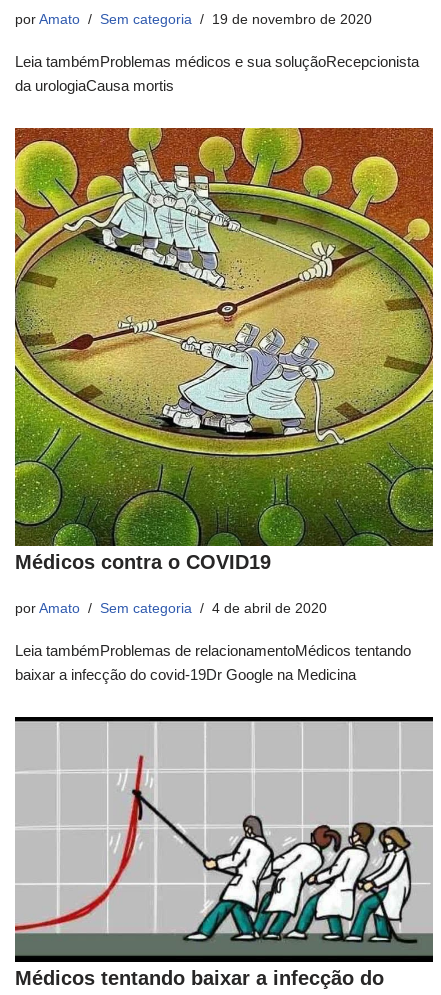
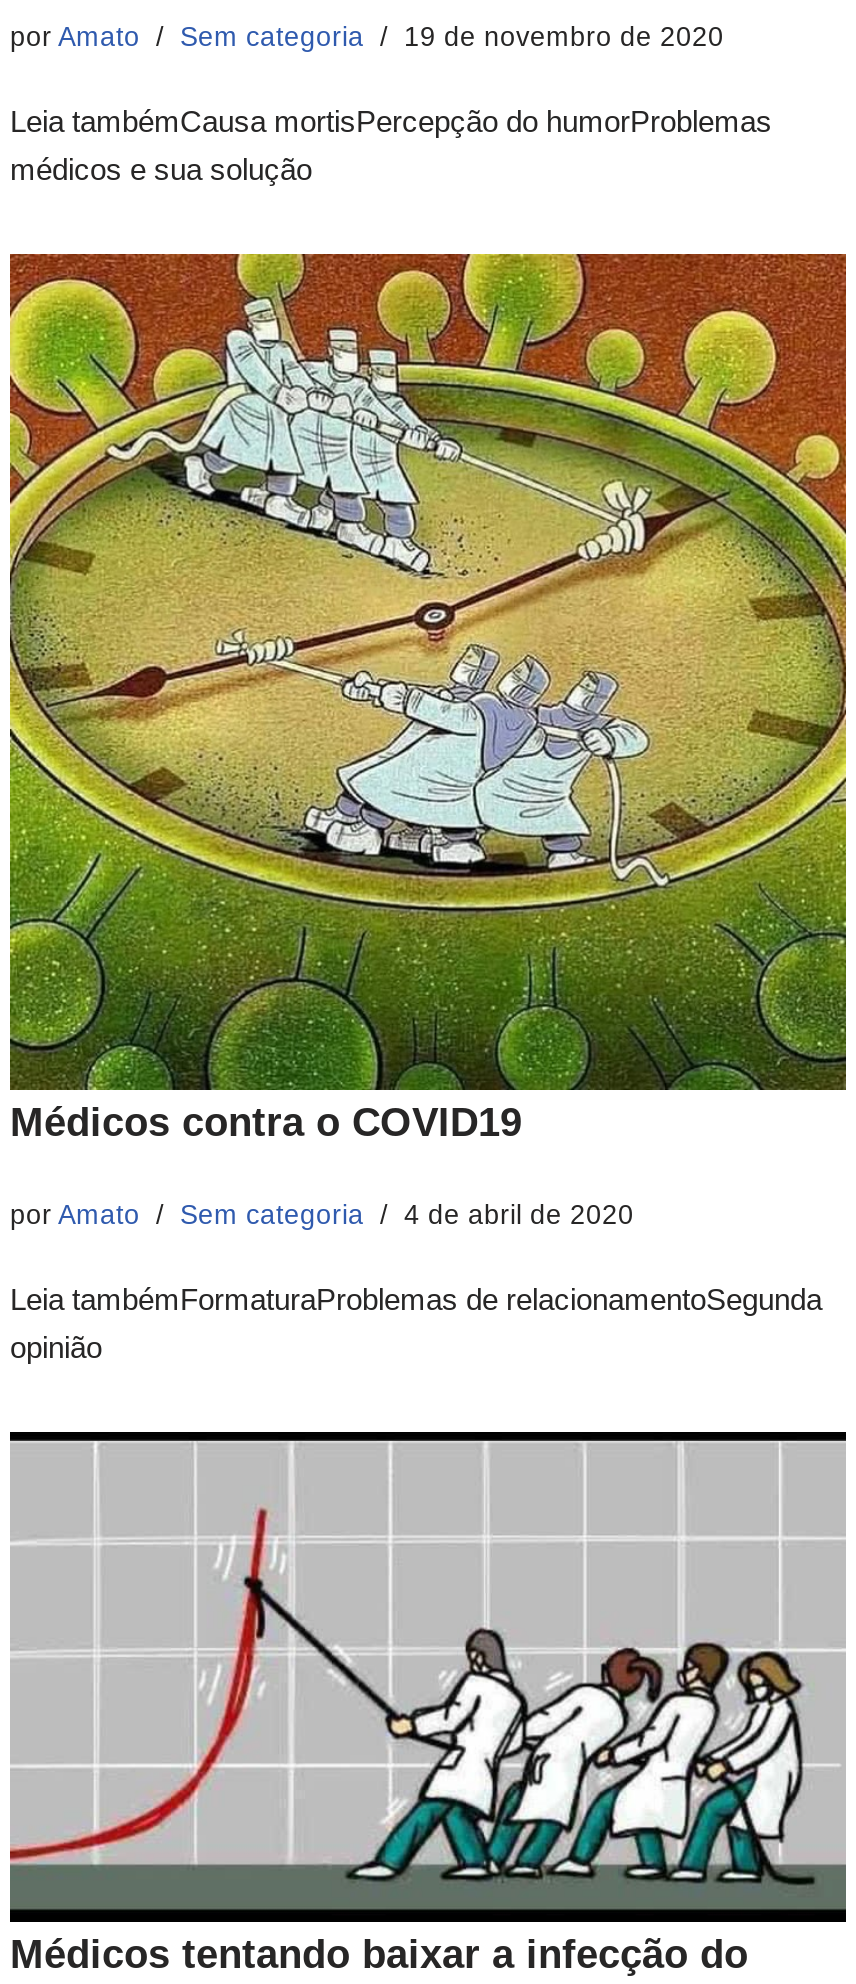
- Leia tambémProblemas médicos e sua soluçãoRecepcionista
- da urologiaCausa mortis
+ Leia tambémCausa mortisPercepção do humorProblemas
+ médicos e sua solução

- Leia tambémProblemas de relacionamentoMédicos tentando
- baixar a infecção do covid-19Dr Google na Medicina
+ Leia tambémFormaturaProblemas de relacionamentoSegunda
+ opinião
